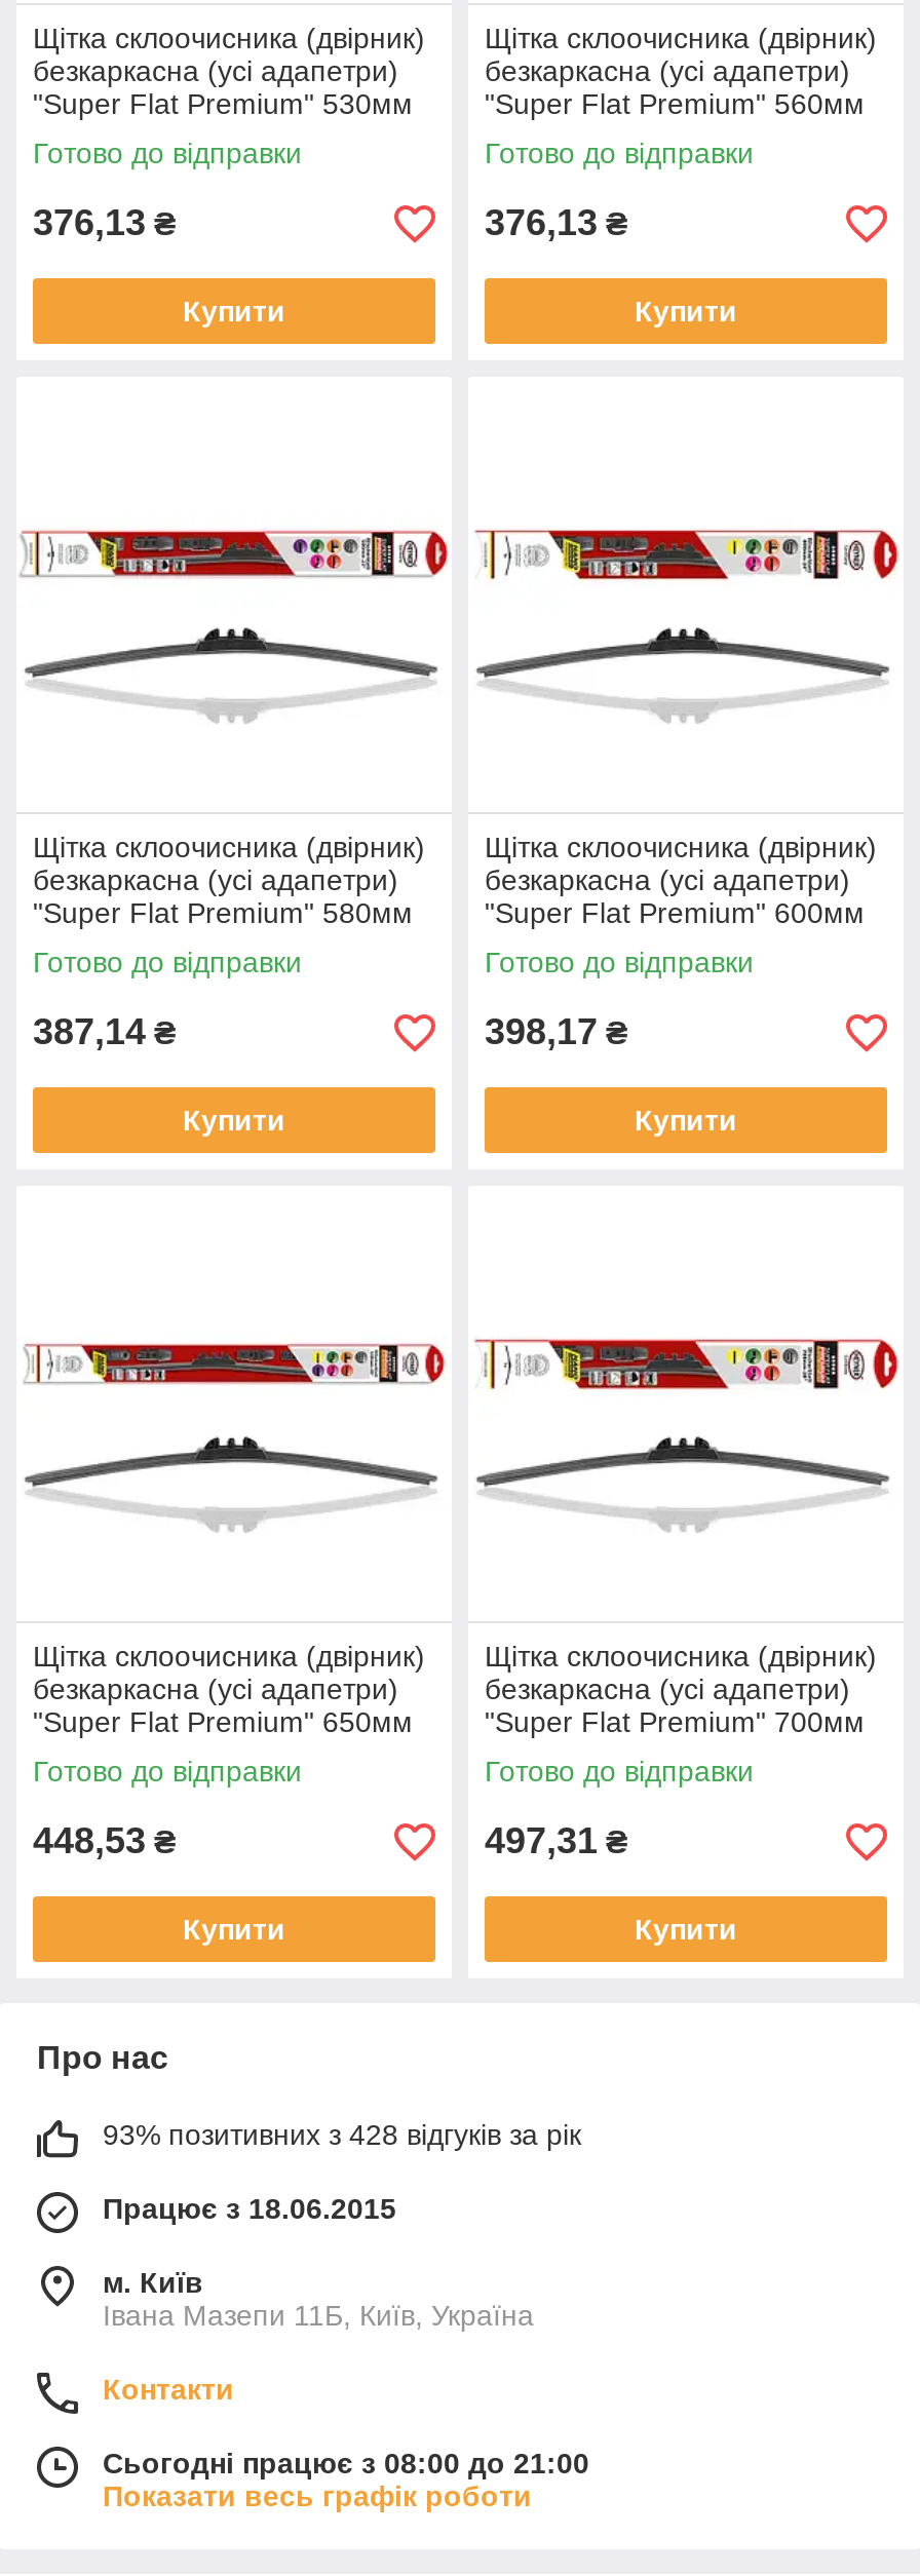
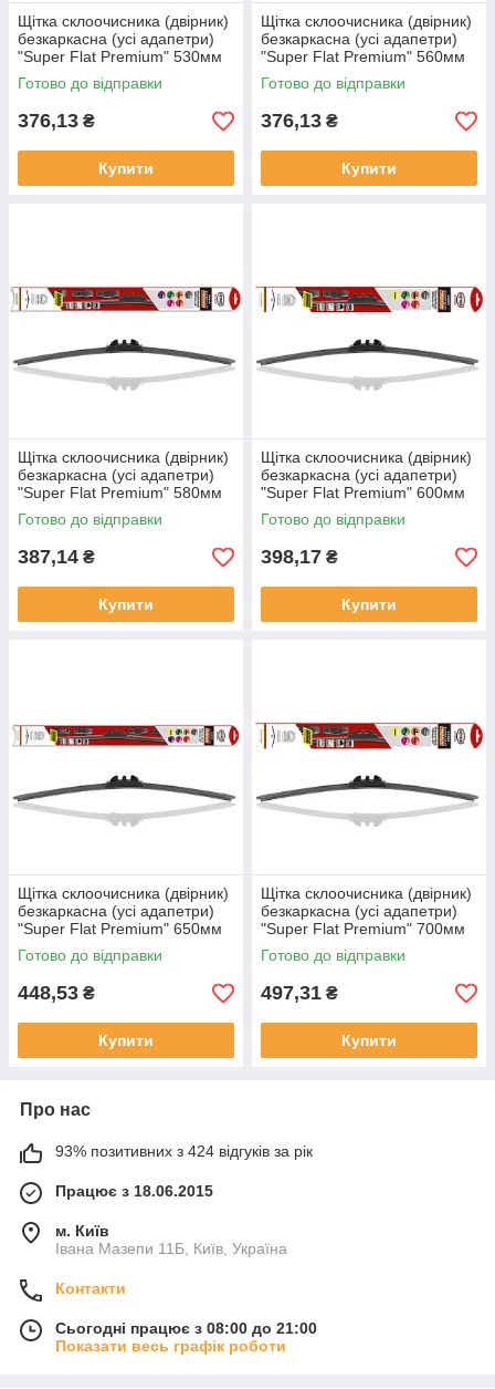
- 93% позитивних з 428 відгуків за рік
+ 93% позитивних з 424 відгуків за рік
